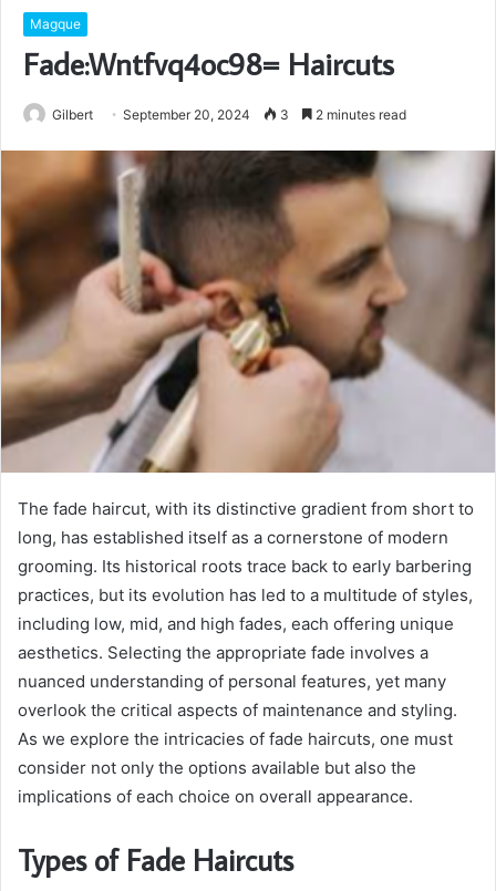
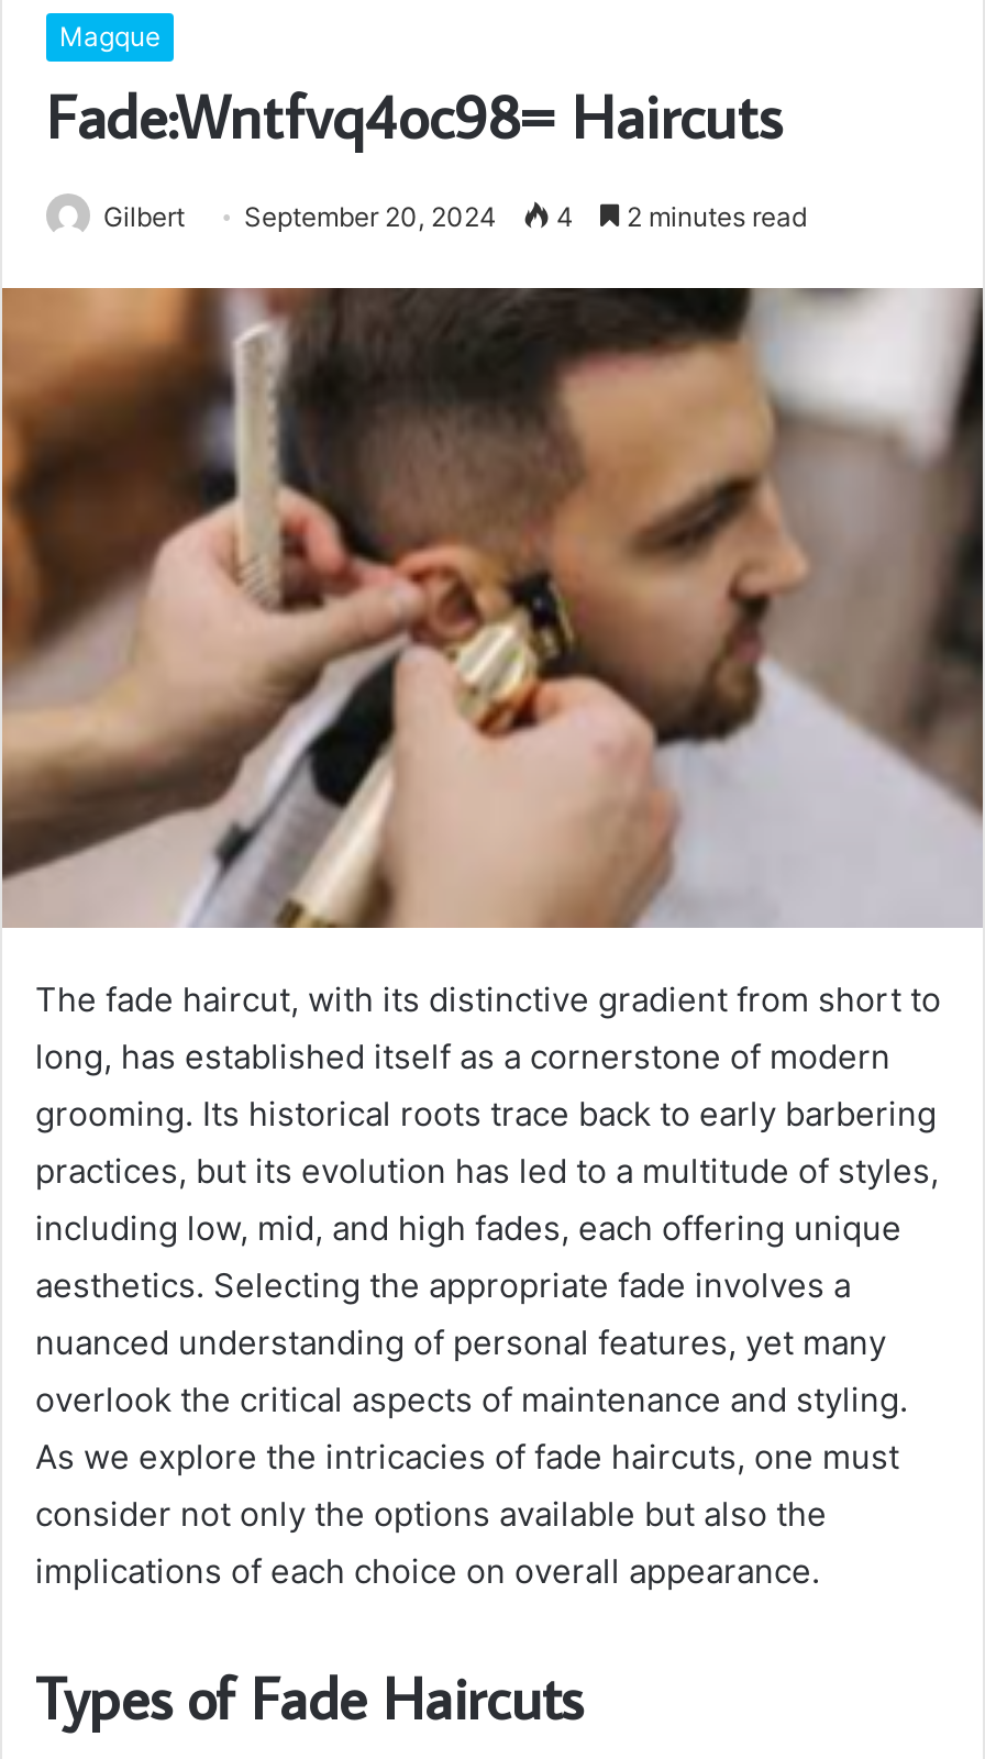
- Gilbert September 20, 2024 3 2 minutes read
+ Gilbert September 20, 2024 4 2 minutes read
